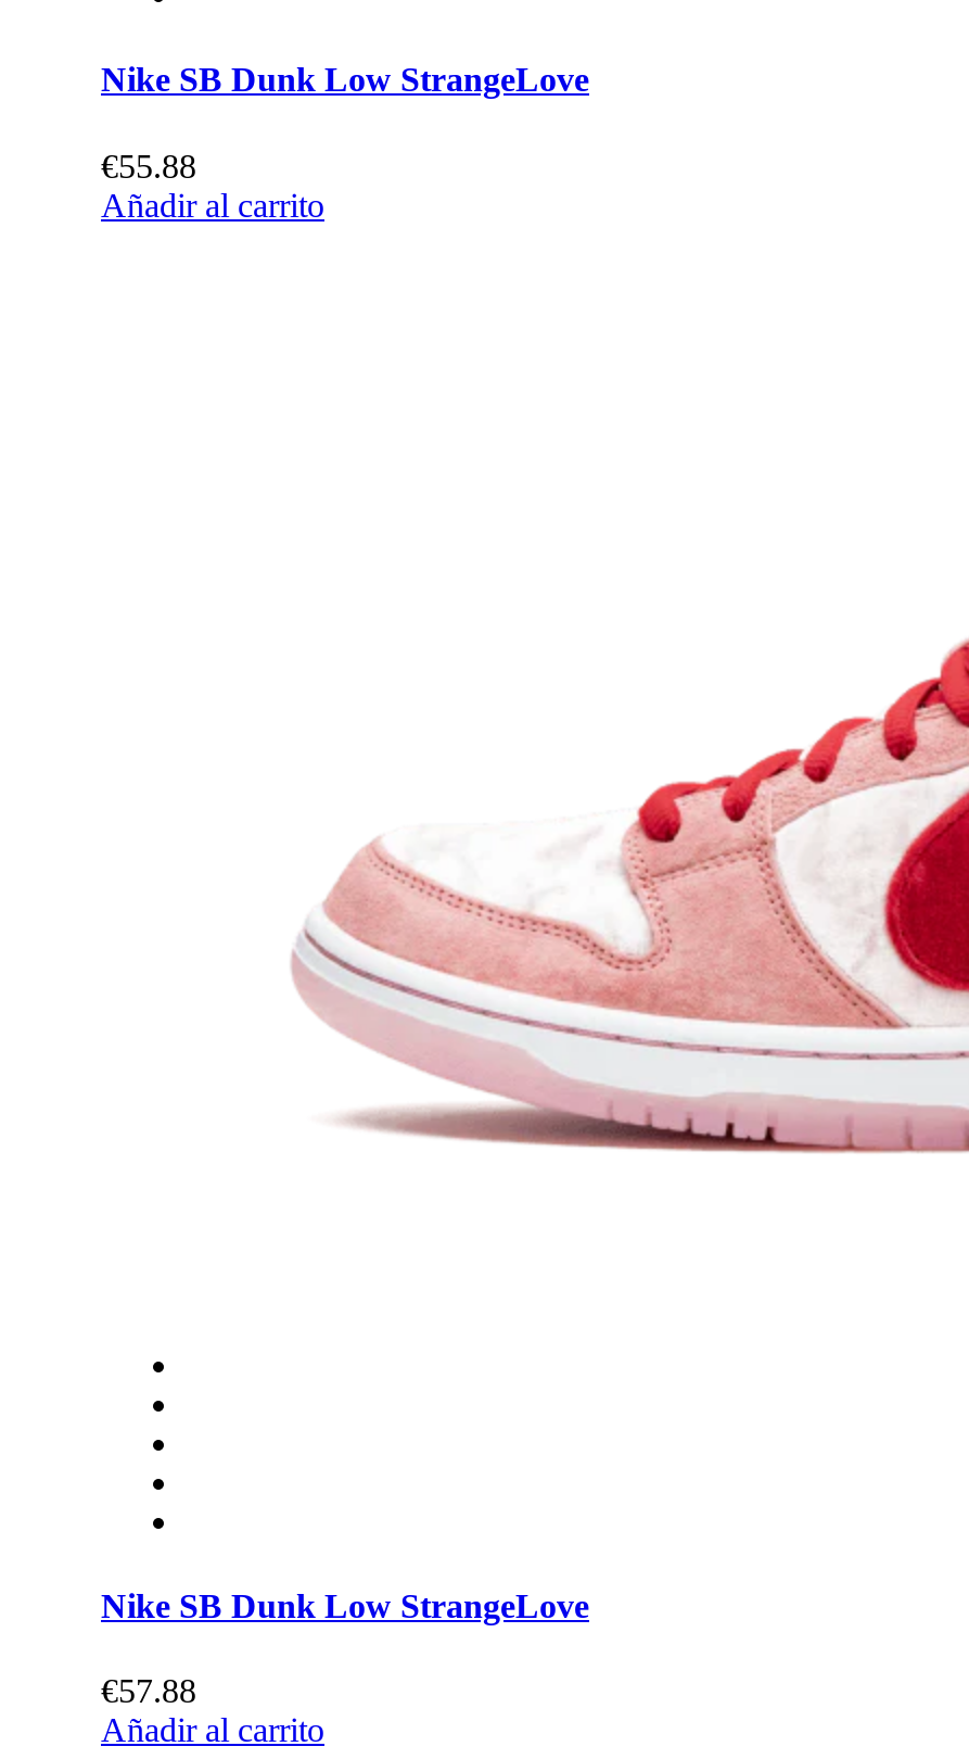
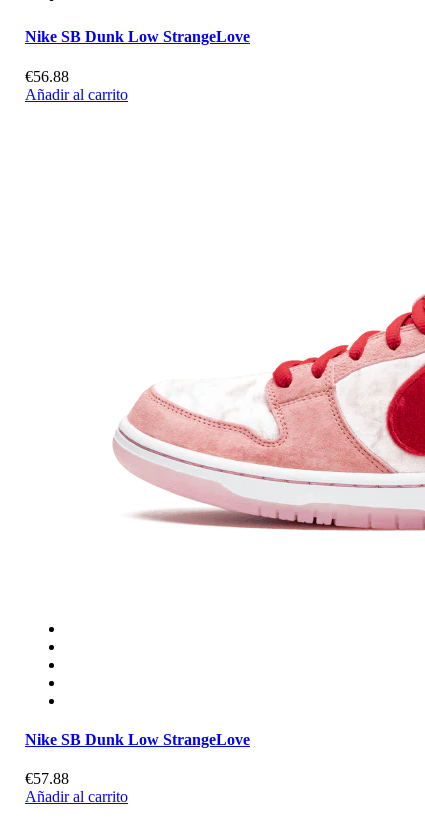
- €55.88
+ €56.88
